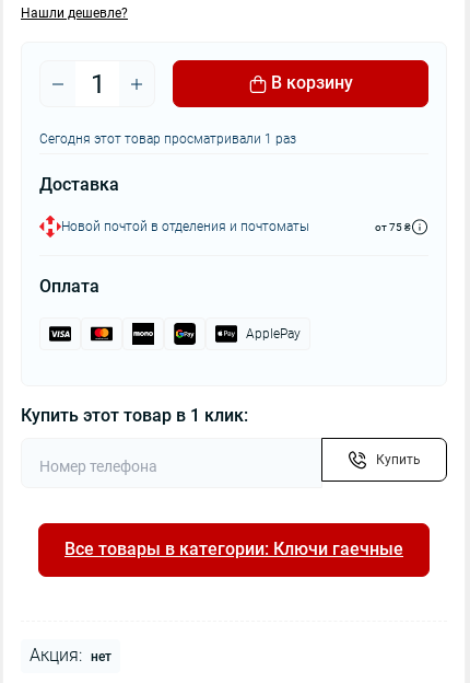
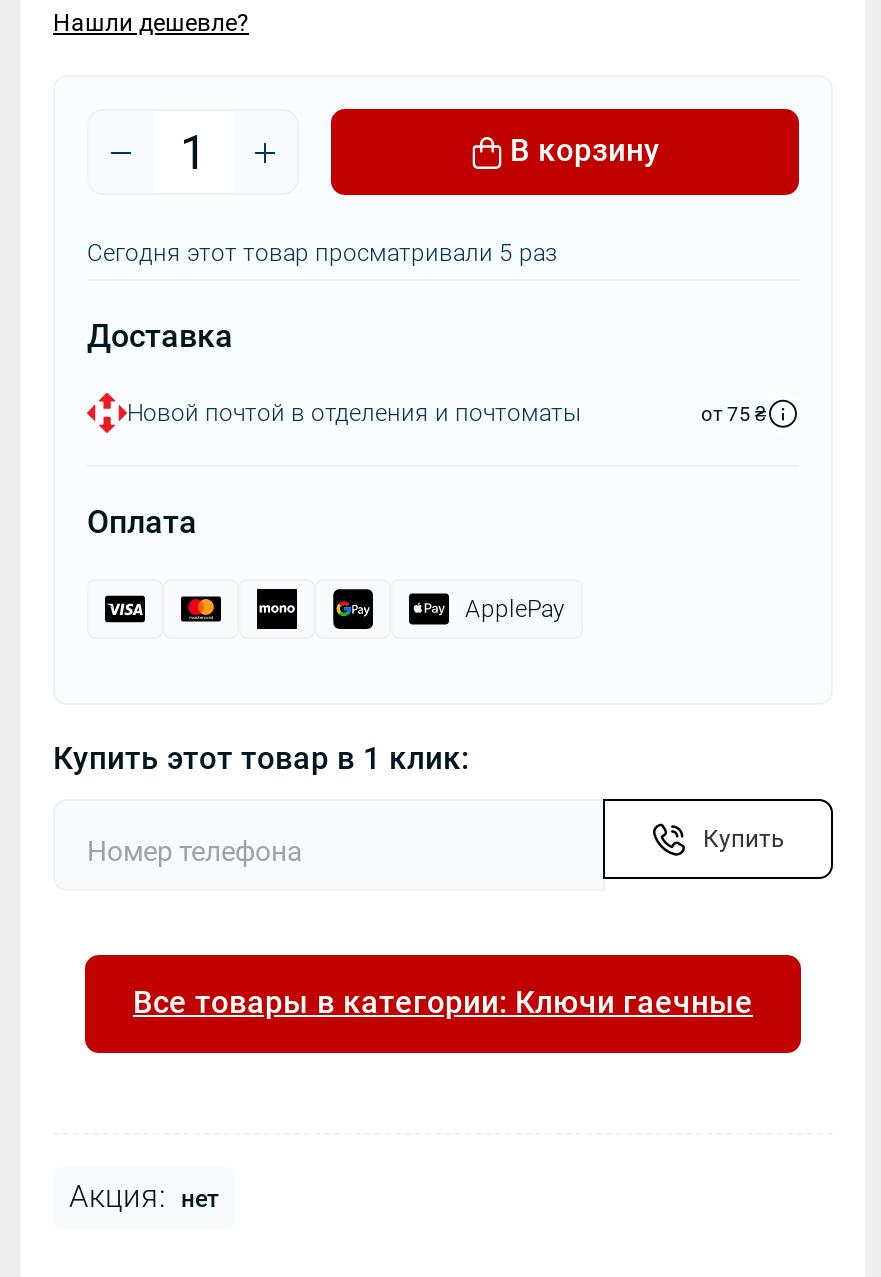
- Сегодня этот товар просматривали 1 раз
+ Сегодня этот товар просматривали 5 раз
